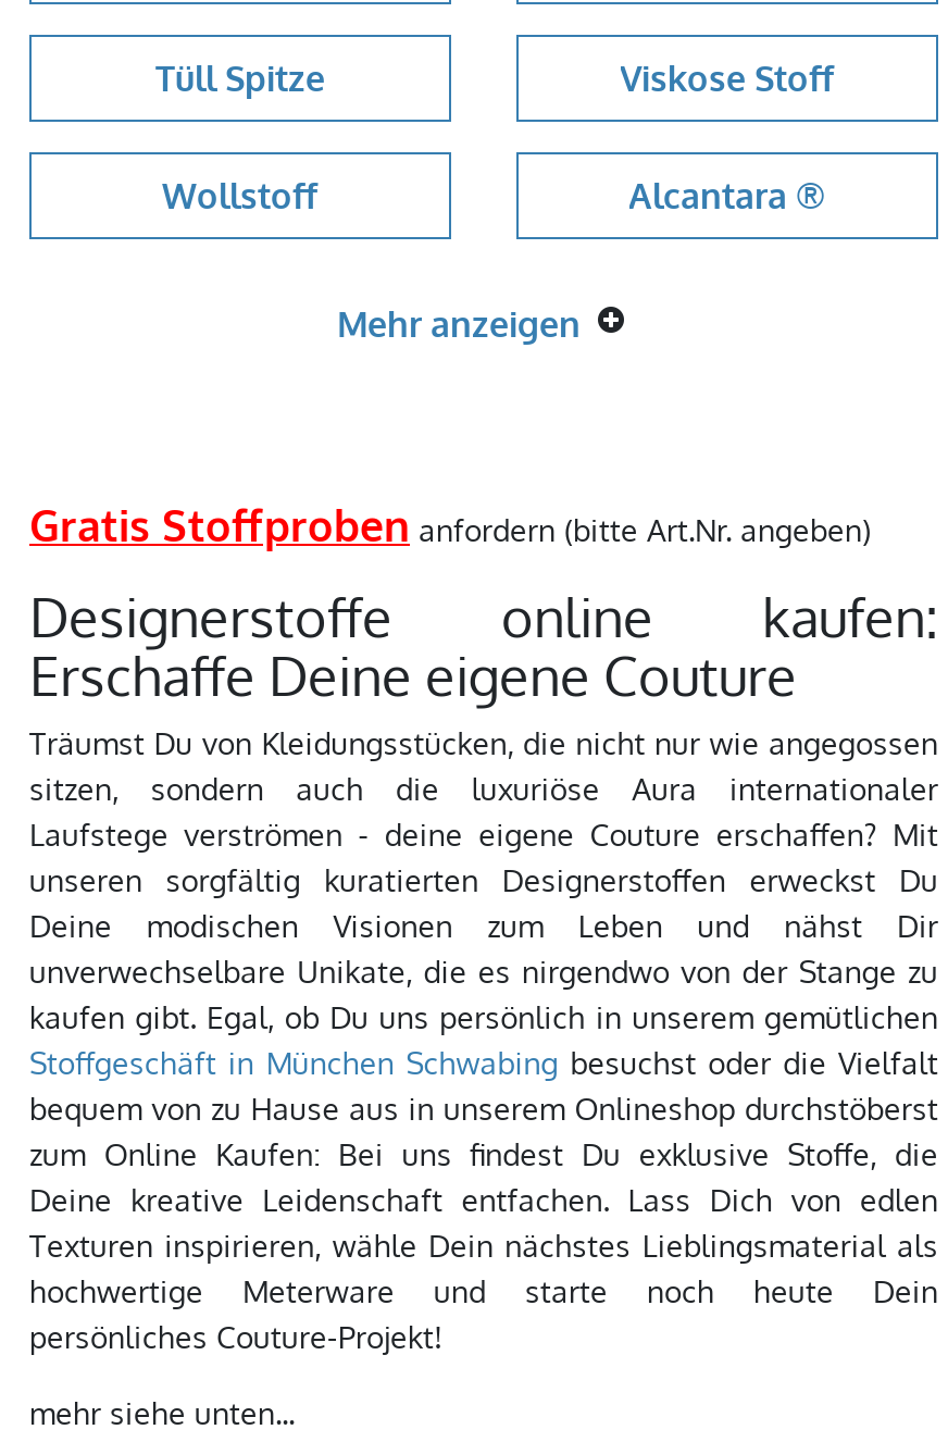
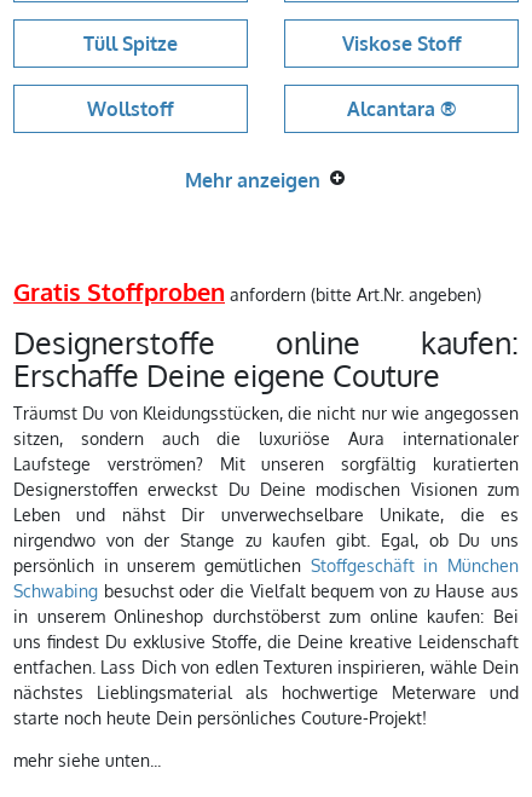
- Laufstege verströmen - deine eigene Couture erschaffen? Mit
- unseren sorgfältig kuratierten Designerstoffen erweckst Du
- Deine modischen Visionen zum Leben und nähst Dir
- unverwechselbare Unikate, die es nirgendwo von der Stange zu
- kaufen gibt. Egal, ob Du uns persönlich in unserem gemütlichen
- Stoffgeschäft in München Schwabing besuchst oder die Vielfalt
- bequem von zu Hause aus in unserem Onlineshop durchstöberst
- zum Online Kaufen: Bei uns findest Du exklusive Stoffe, die
- Deine kreative Leidenschaft entfachen. Lass Dich von edlen
- Texturen inspirieren, wähle Dein nächstes Lieblingsmaterial als
- hochwertige Meterware und starte noch heute Dein
- persönliches Couture-Projekt!
+ Laufstege verströmen? Mit unseren sorgfältig kuratierten
+ Designerstoffen erweckst Du Deine modischen Visionen zum
+ Leben und nähst Dir unverwechselbare Unikate, die es
+ nirgendwo von der Stange zu kaufen gibt. Egal, ob Du uns
+ persönlich in unserem gemütlichen Stoffgeschäft in München
+ Schwabing besuchst oder die Vielfalt bequem von zu Hause aus
+ in unserem Onlineshop durchstöberst zum online kaufen: Bei
+ uns findest Du exklusive Stoffe, die Deine kreative Leidenschaft
+ entfachen. Lass Dich von edlen Texturen inspirieren, wähle Dein
+ nächstes Lieblingsmaterial als hochwertige Meterware und
+ starte noch heute Dein persönliches Couture-Projekt!
